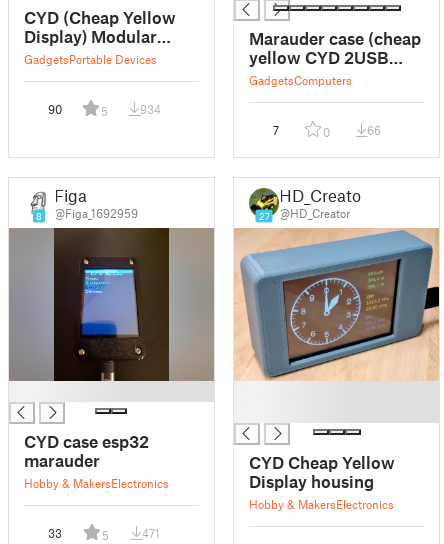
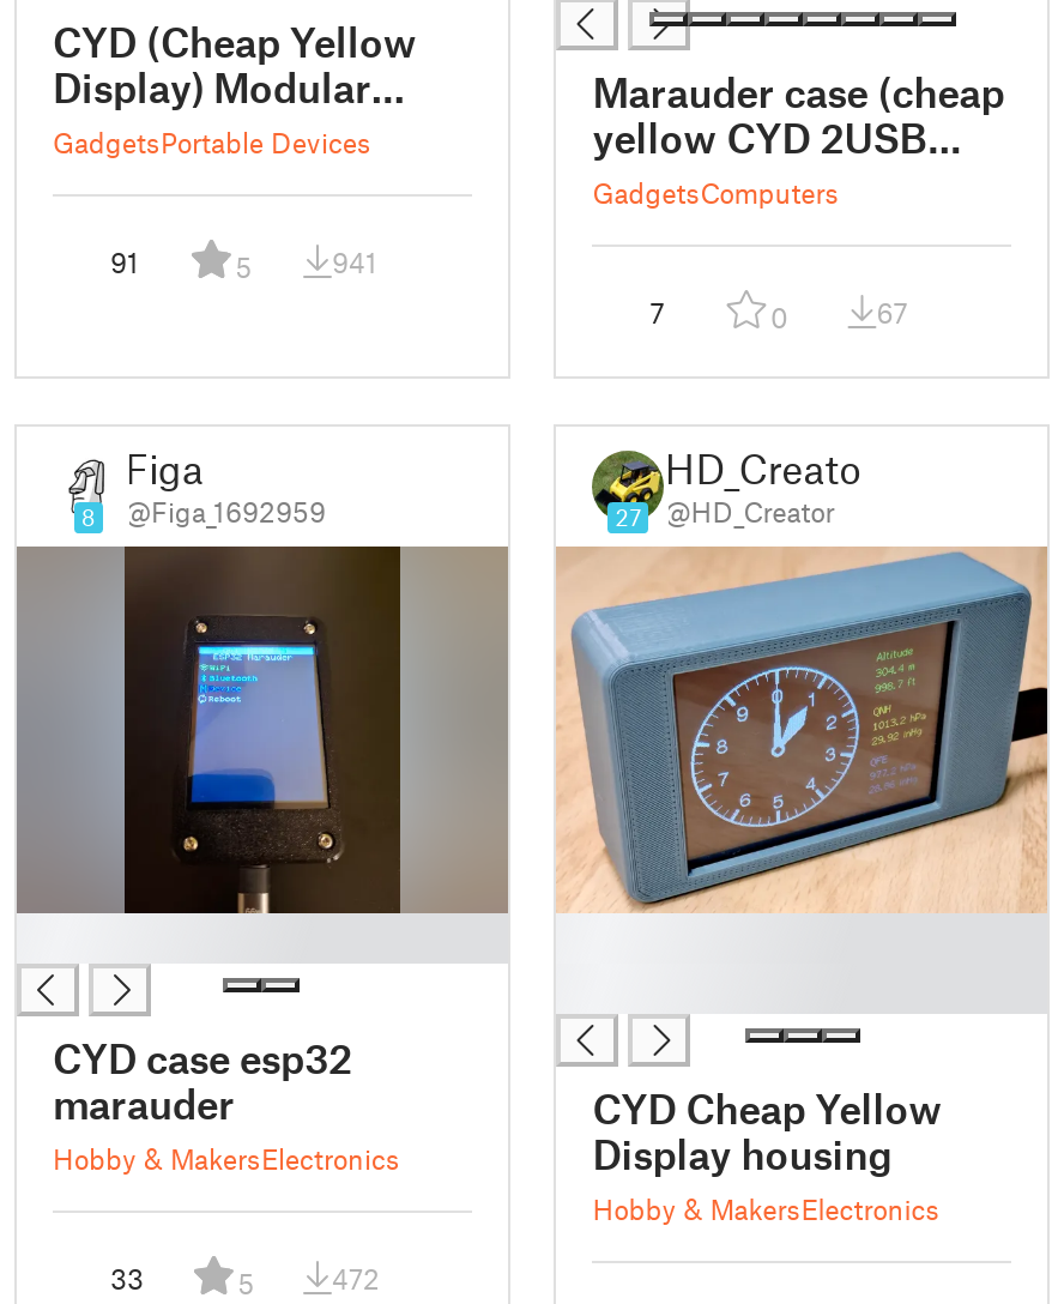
- 90
+ 91

- 934
+ 941

- 66
+ 67

- 471
+ 472
